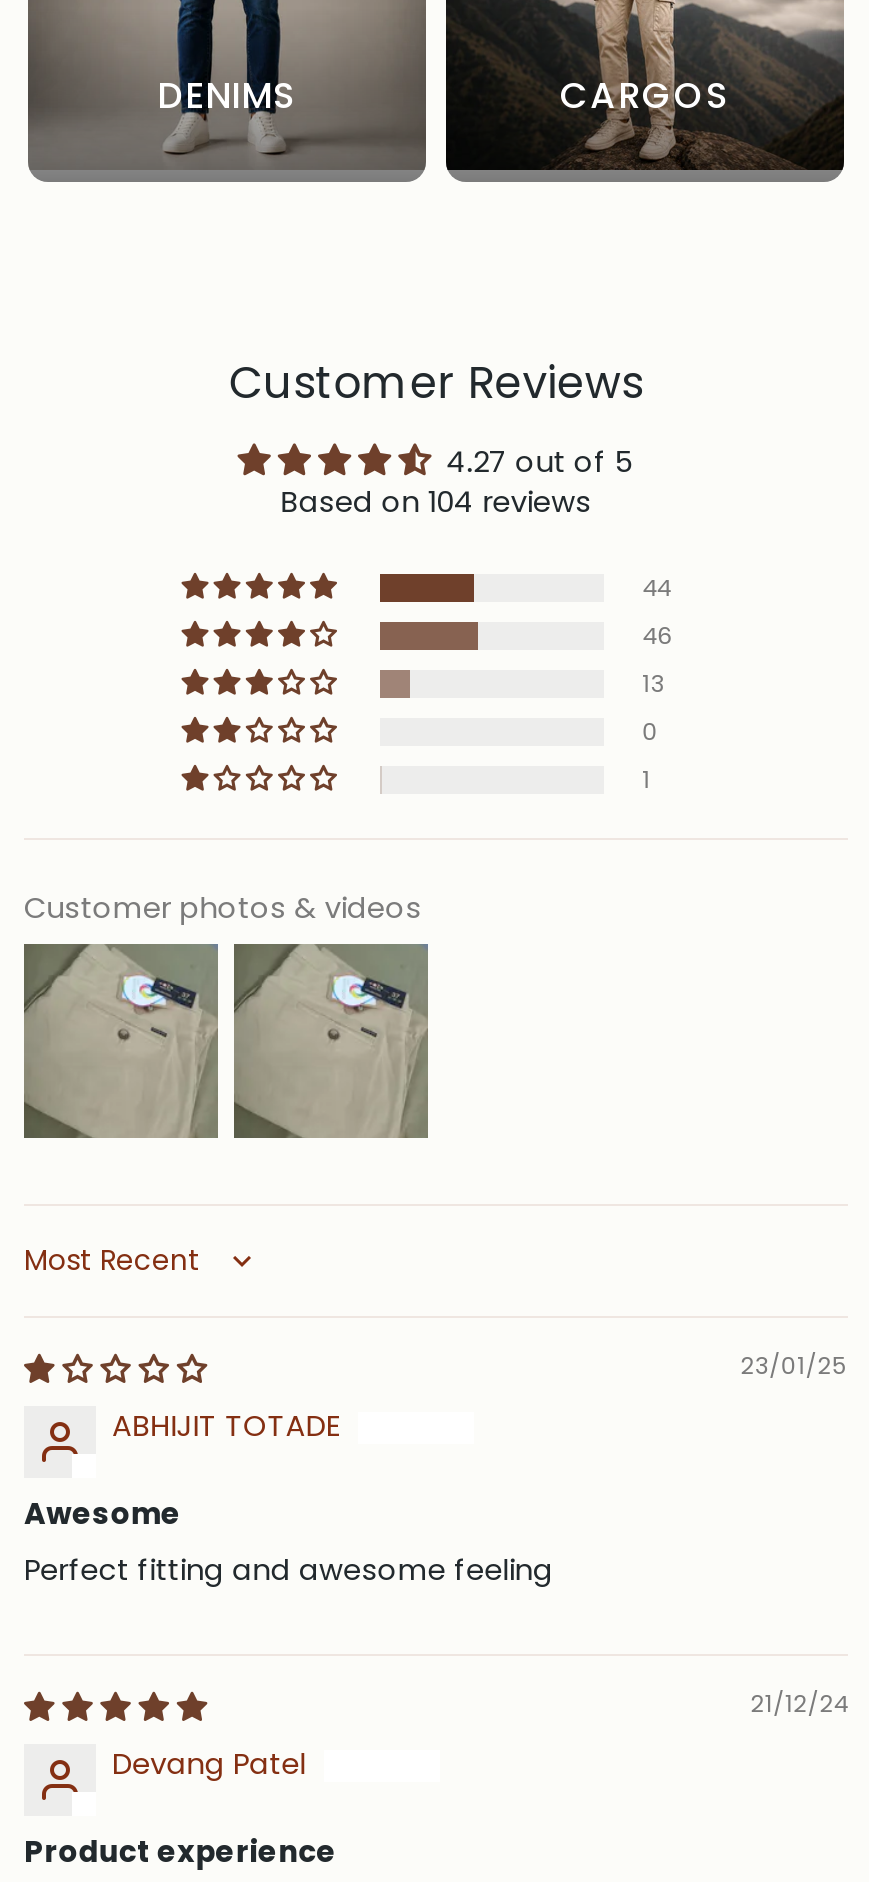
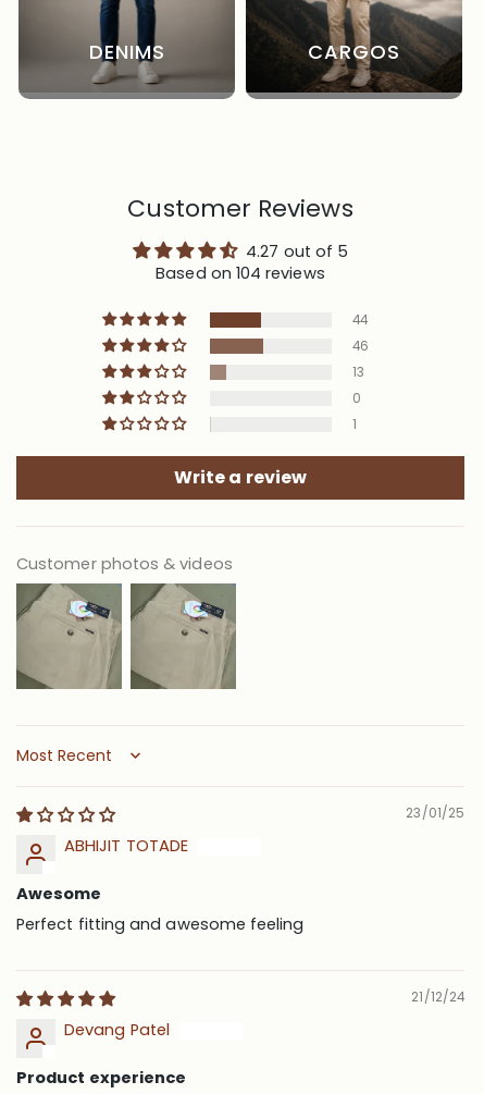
+ Write a review
